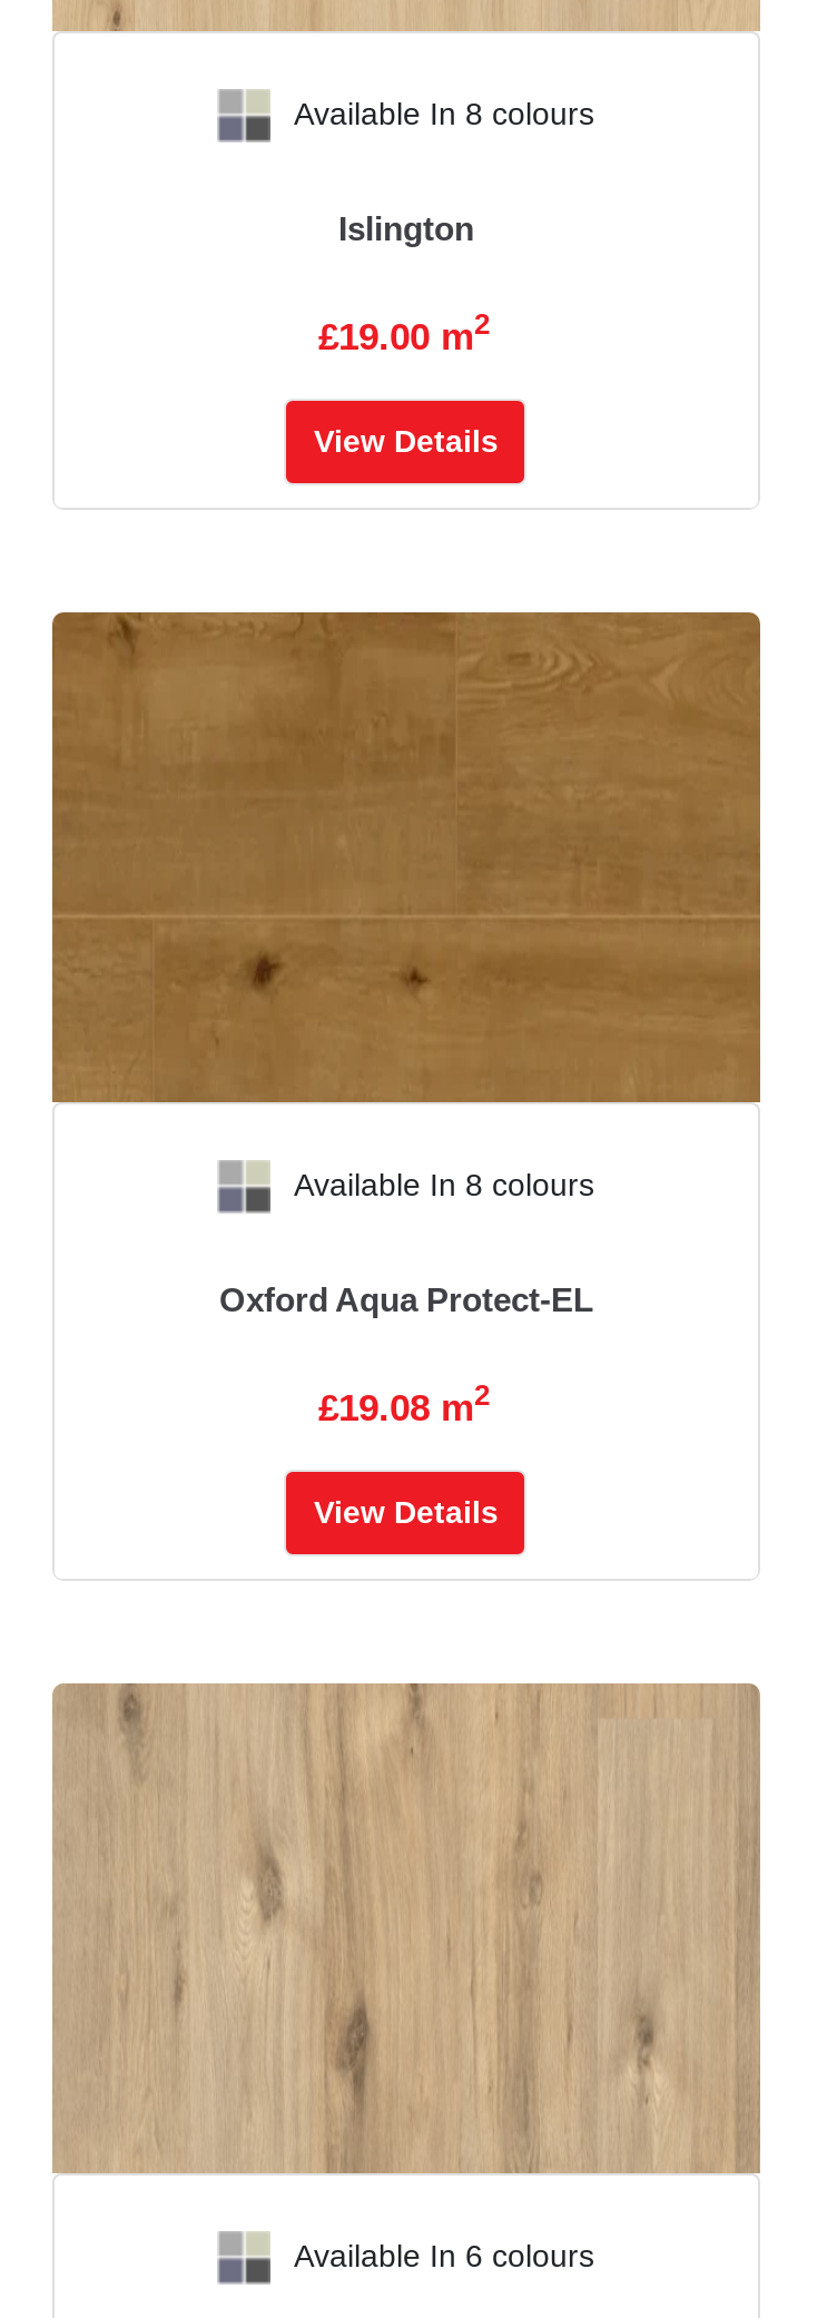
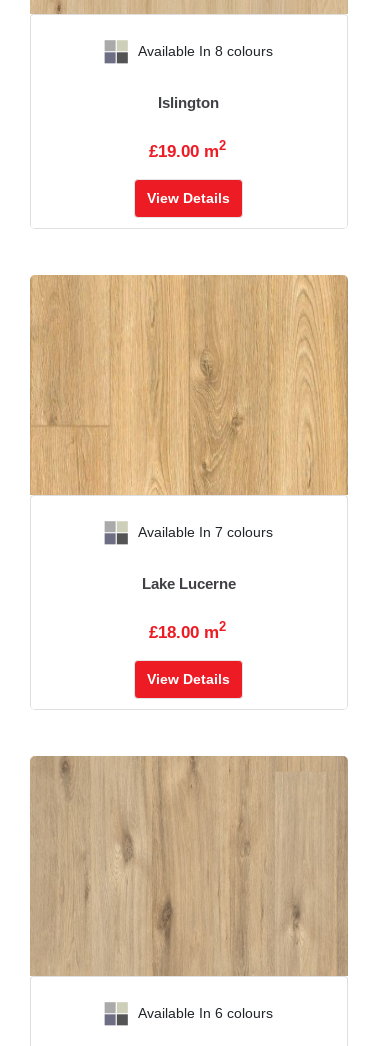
+ [image]

- Available In 8 colours
+ Available In 7 colours

- Oxford Aqua Protect-EL
+ Lake Lucerne

- £19.08 m2
+ £18.00 m2
